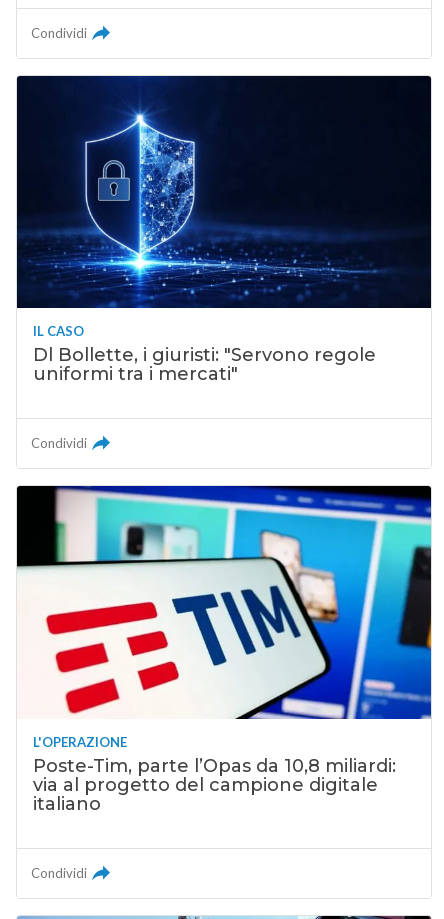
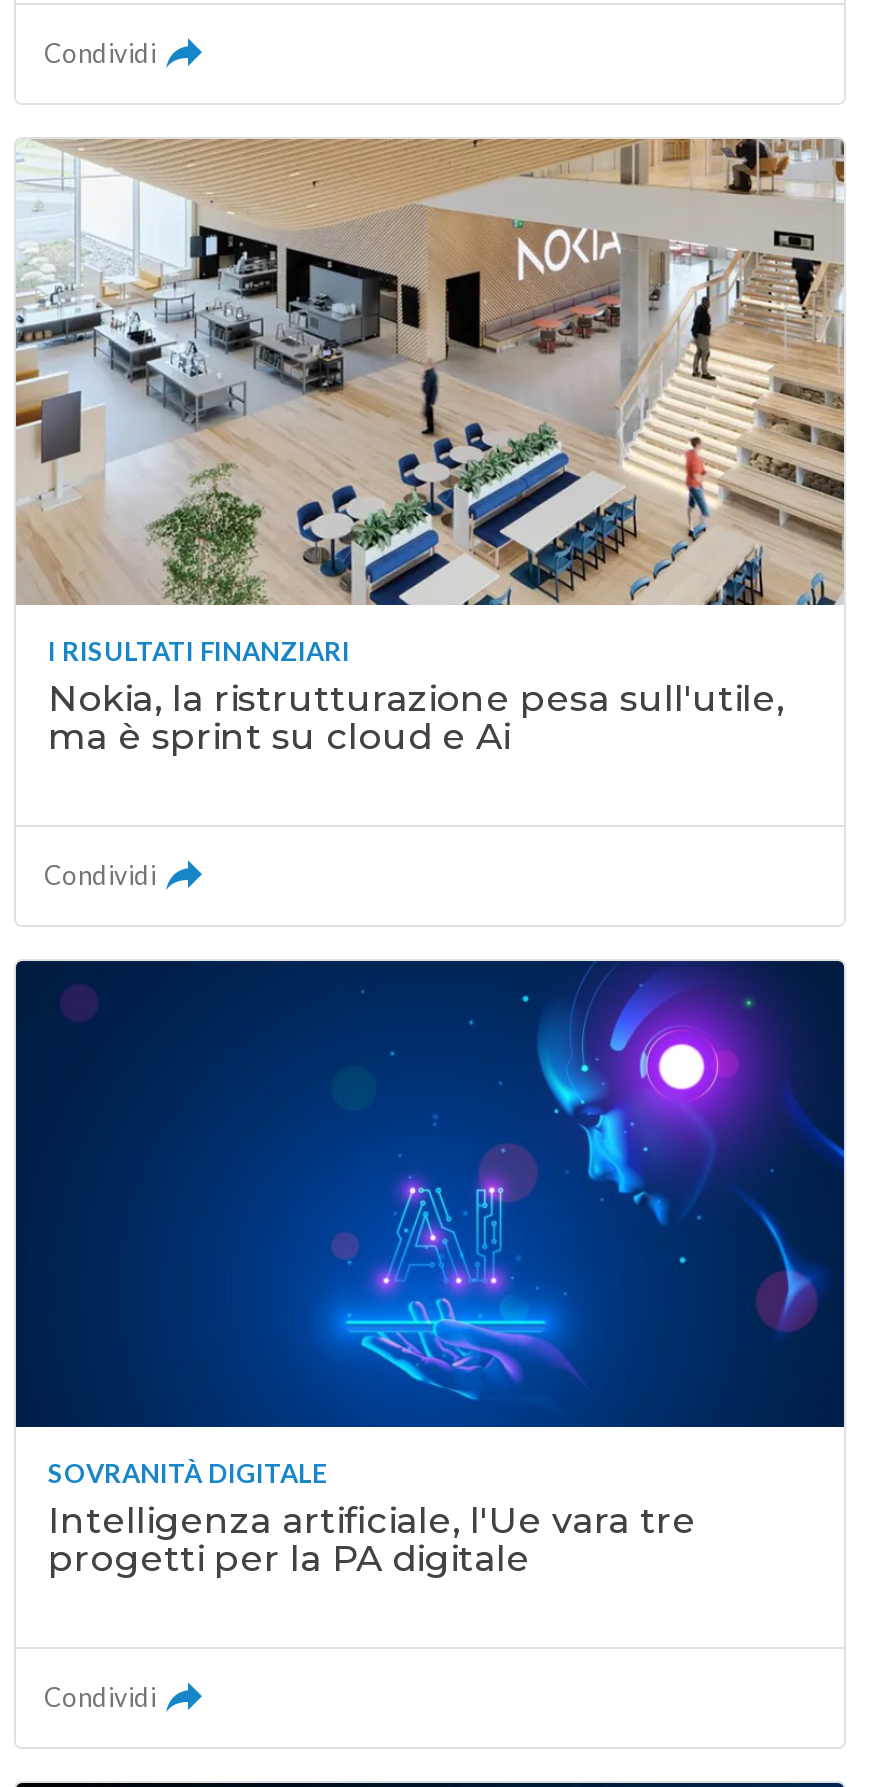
- [image]
- IL CASO
- Dl Bollette, i giuristi: "Servono regole
- uniformi tra i mercati"
+ [image]
+ I RISULTATI FINANZIARI
+ Nokia, la ristrutturazione pesa sull'utile,
+ ma è sprint su cloud e Ai

- [image]
- L'OPERAZIONE
- Poste-Tim, parte l’Opas da 10,8 miliardi:
- via al progetto del campione digitale
- italiano
+ [image]
+ SOVRANITÀ DIGITALE
+ Intelligenza artificiale, l'Ue vara tre
+ progetti per la PA digitale
